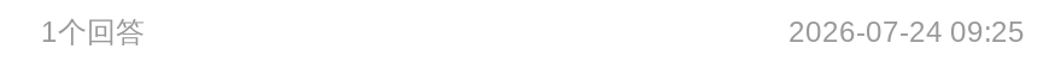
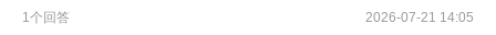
- 2026-07-24 09:25
+ 2026-07-21 14:05
